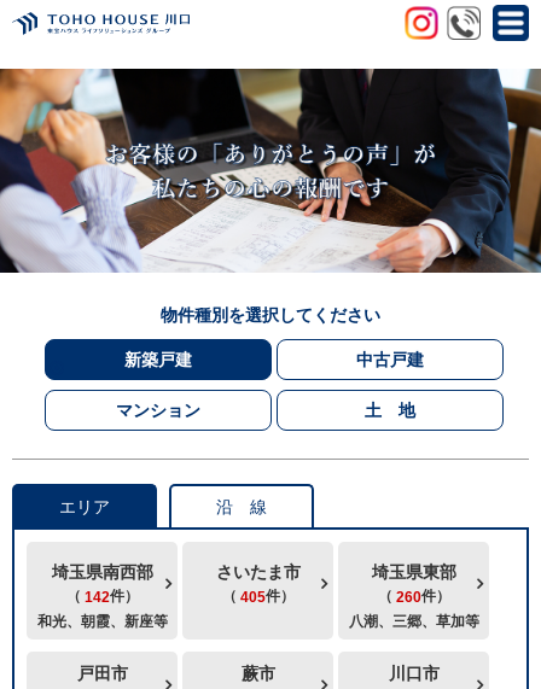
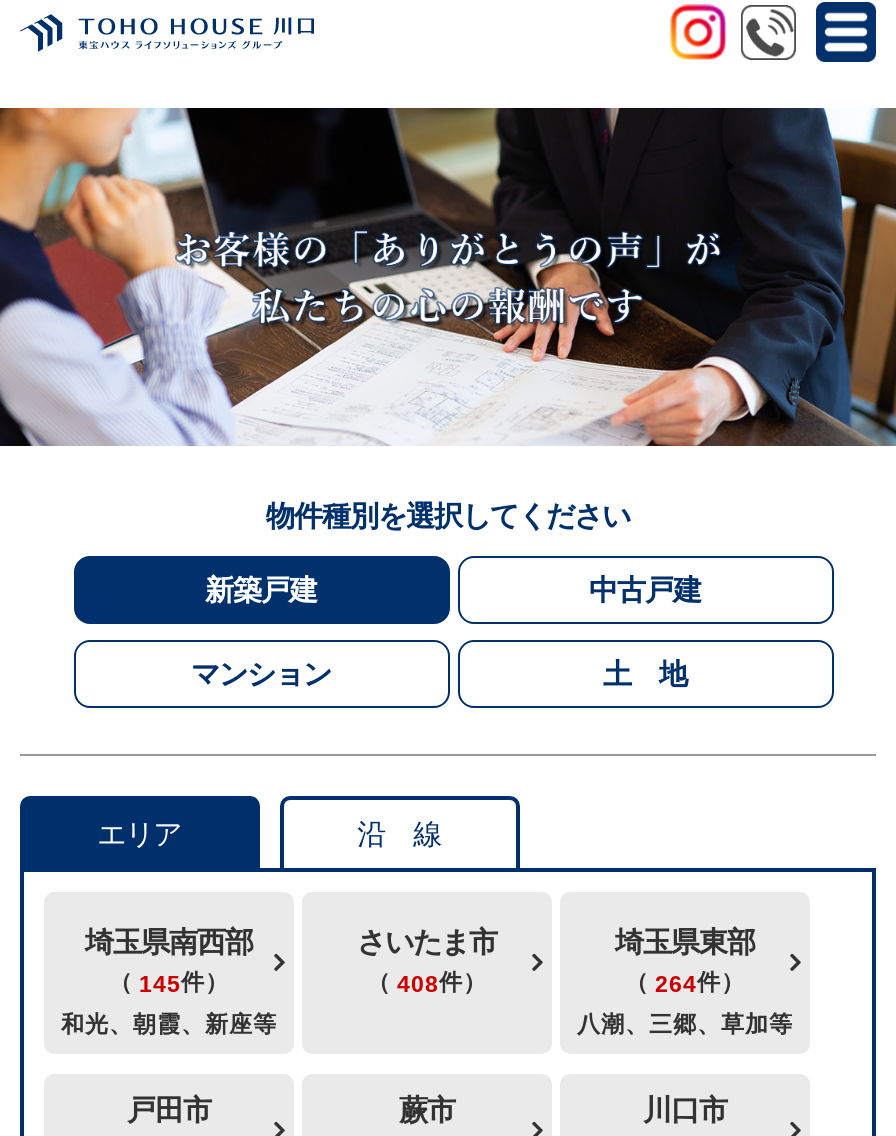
- （142件）
+ （145件）

- （405件）
+ （408件）

- （260件）
+ （264件）
